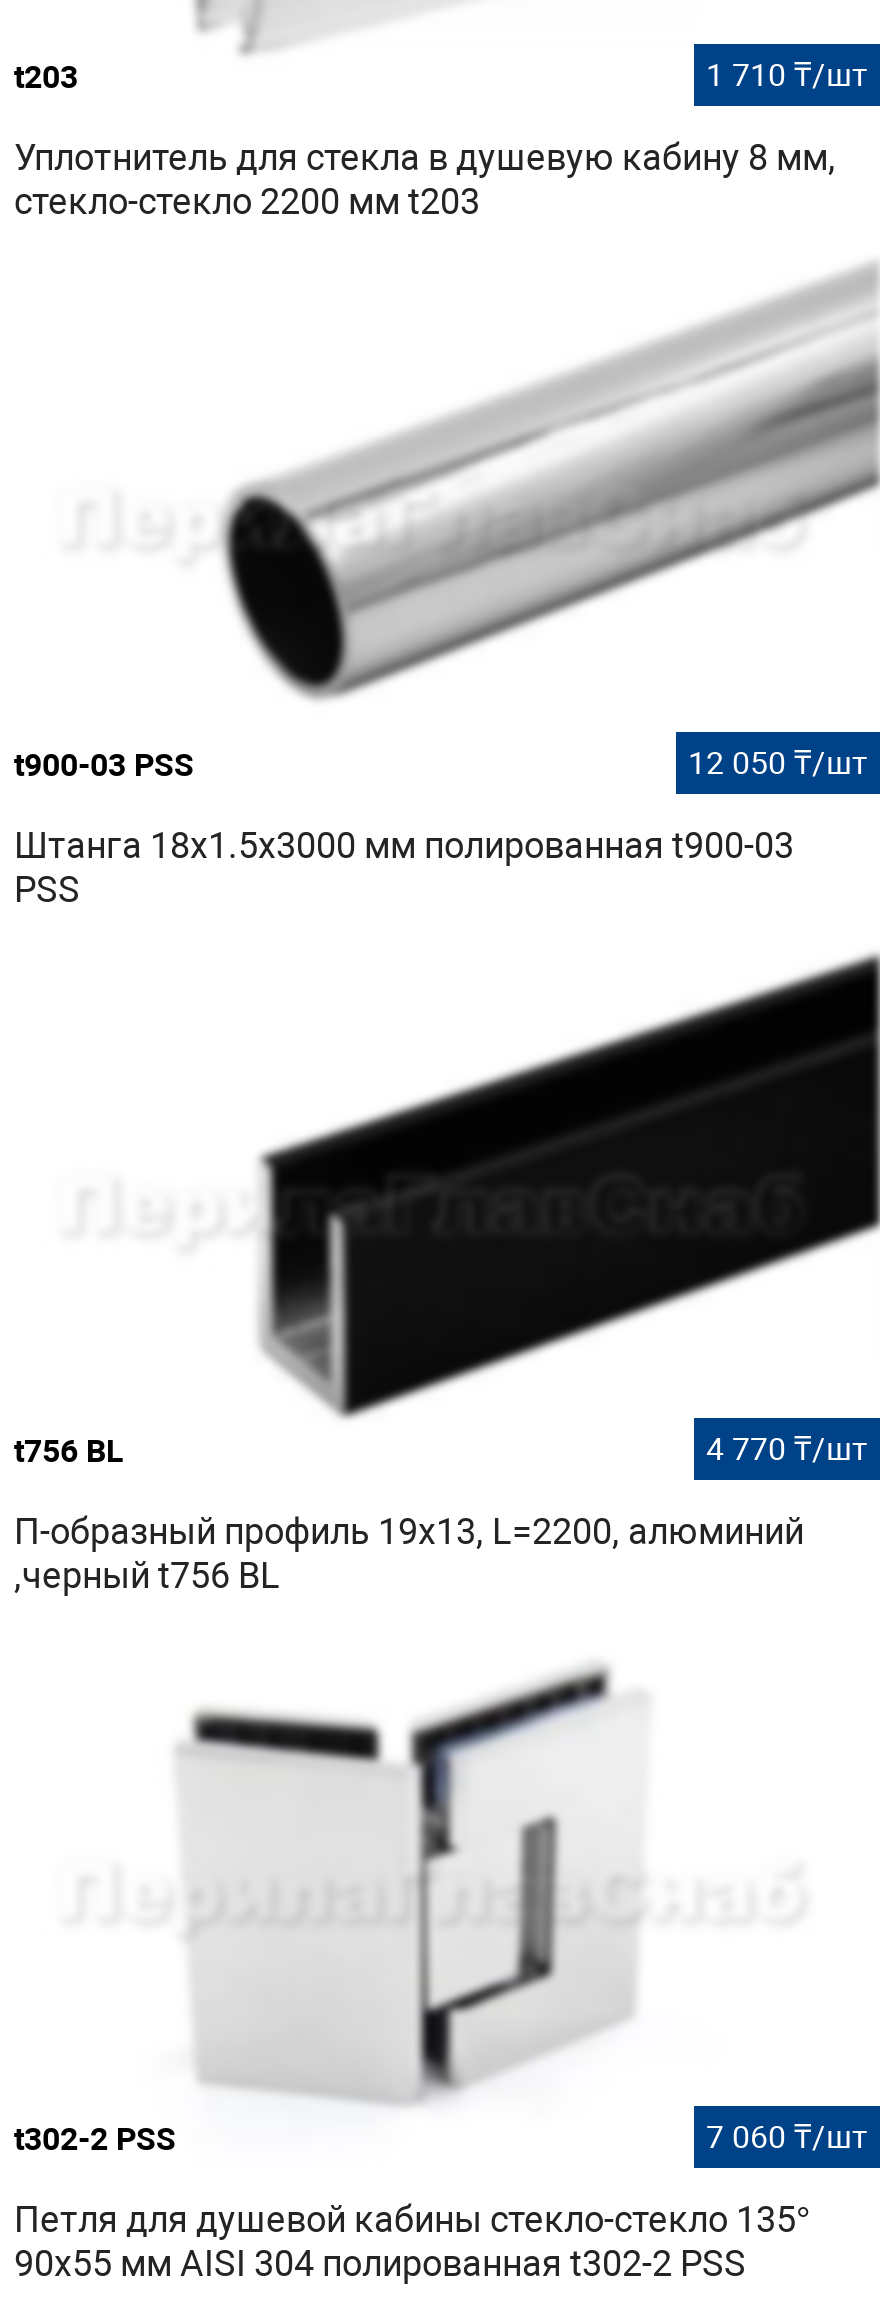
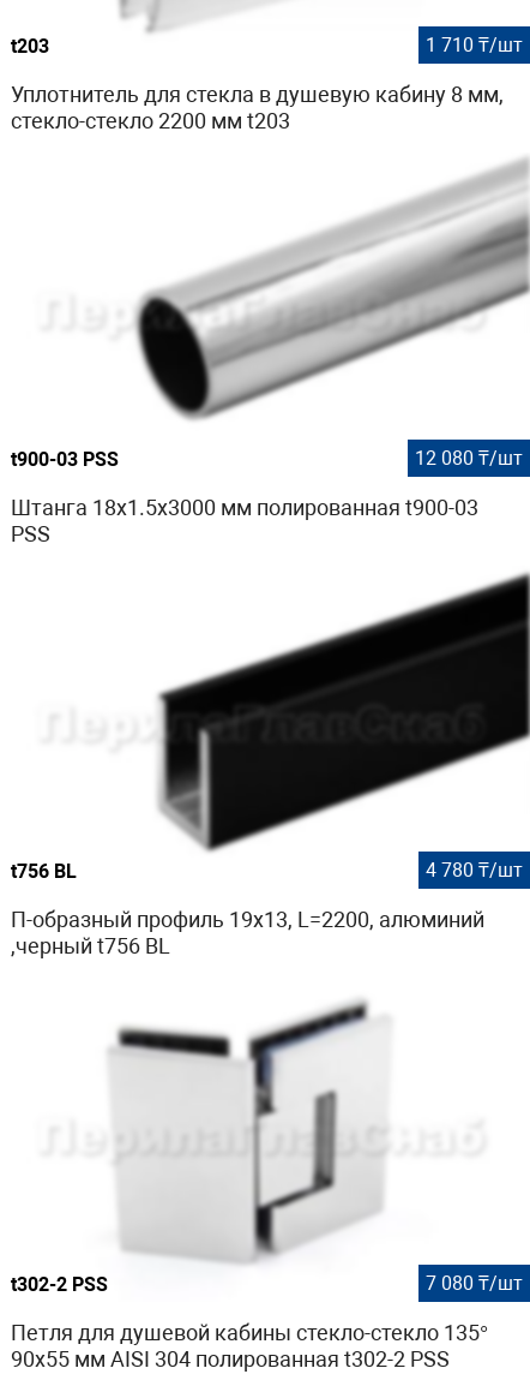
- 12 050 ₸/шт
+ 12 080 ₸/шт

- 4 770 ₸/шт
+ 4 780 ₸/шт

- 7 060 ₸/шт
+ 7 080 ₸/шт
